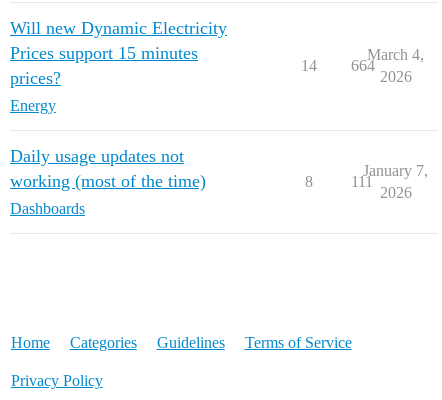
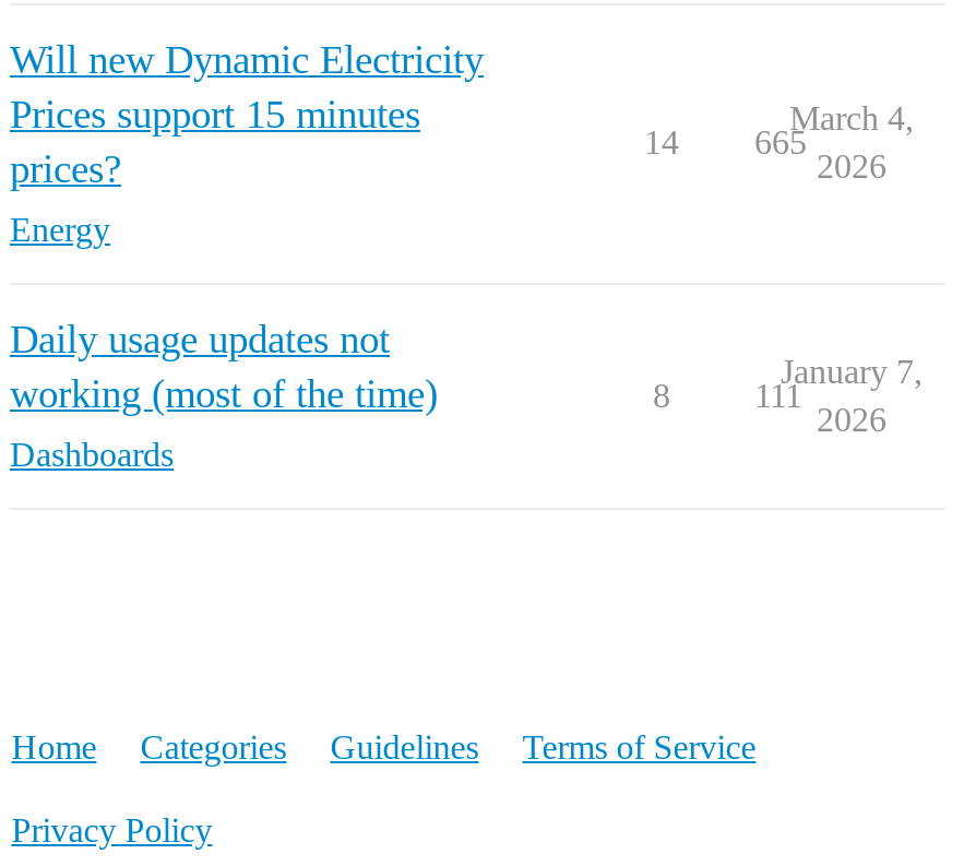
- 664
+ 665
